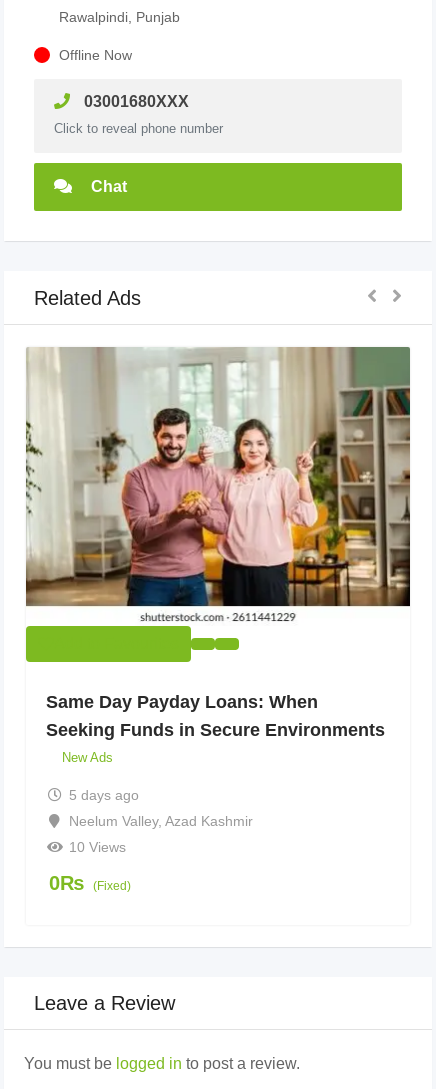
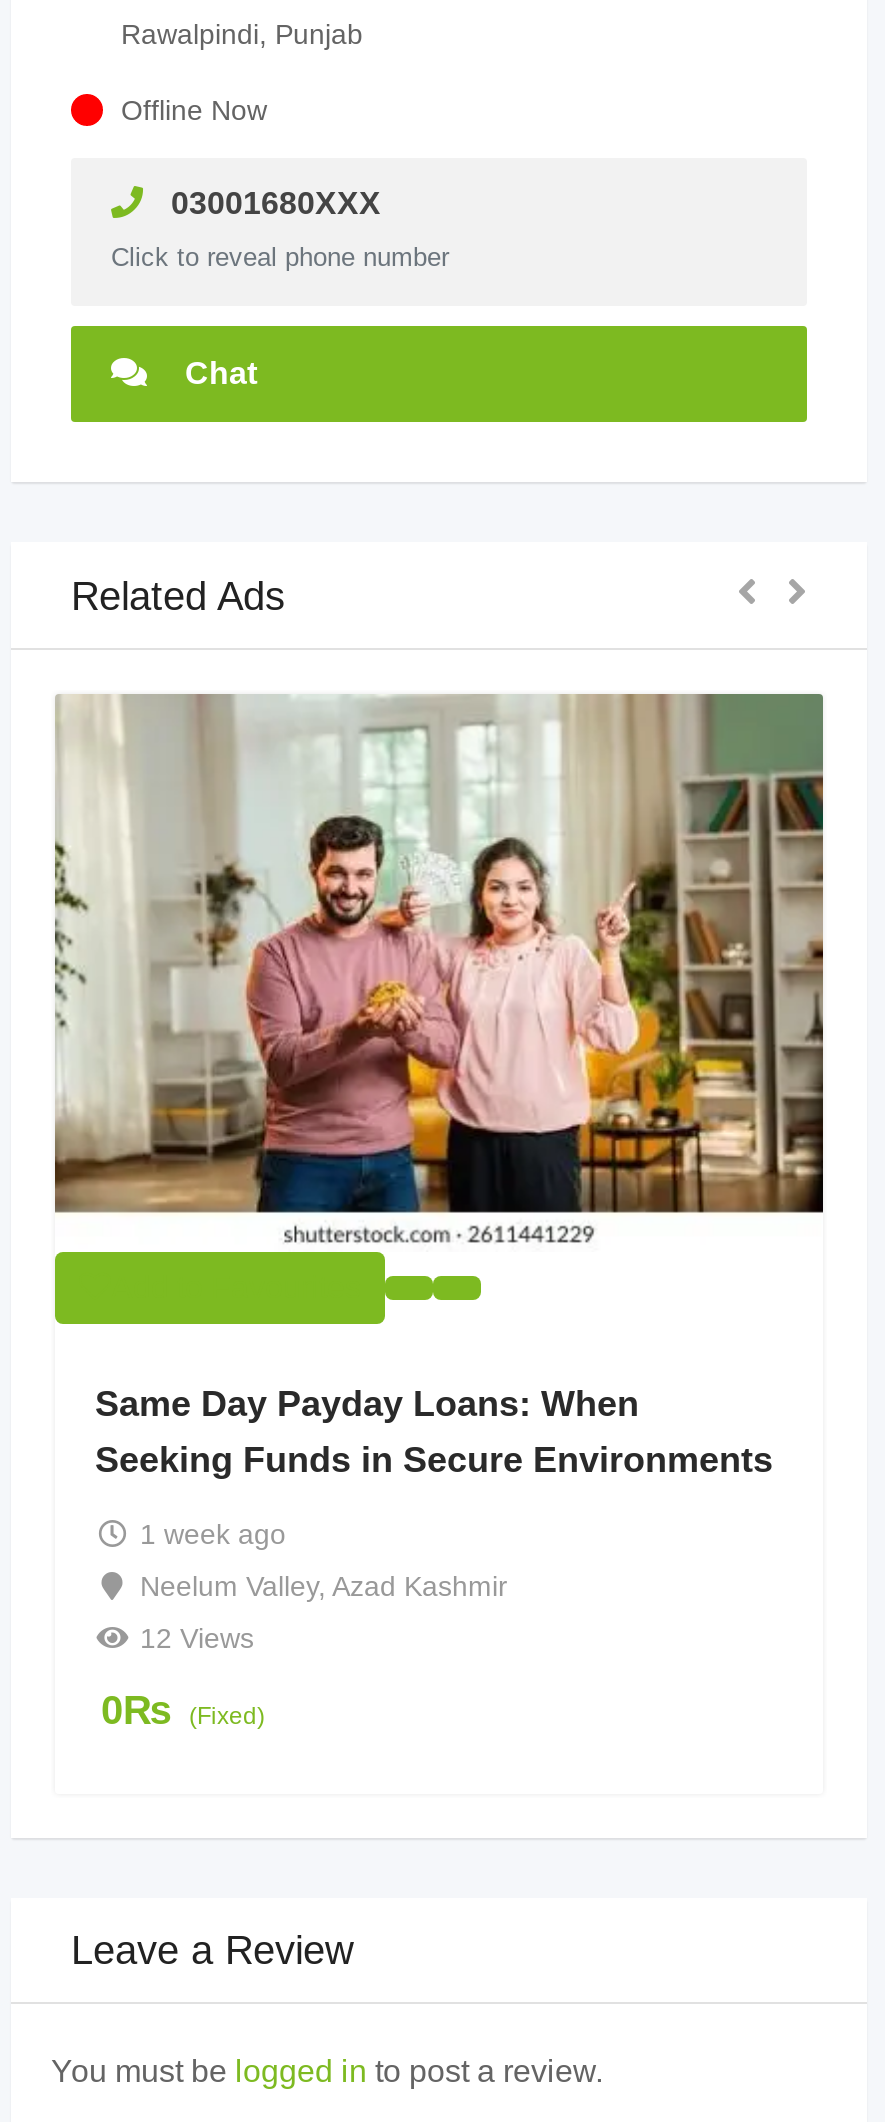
- New Ads
- 5 days ago
+ 1 week ago

- 10 Views
+ 12 Views
